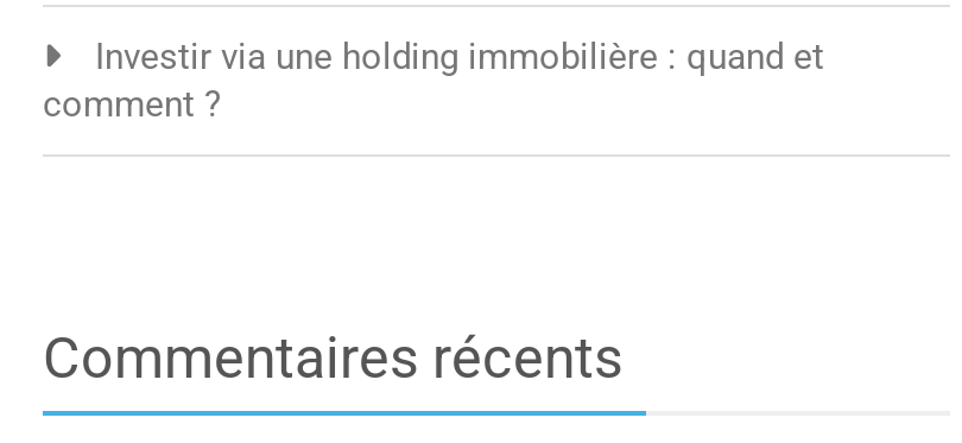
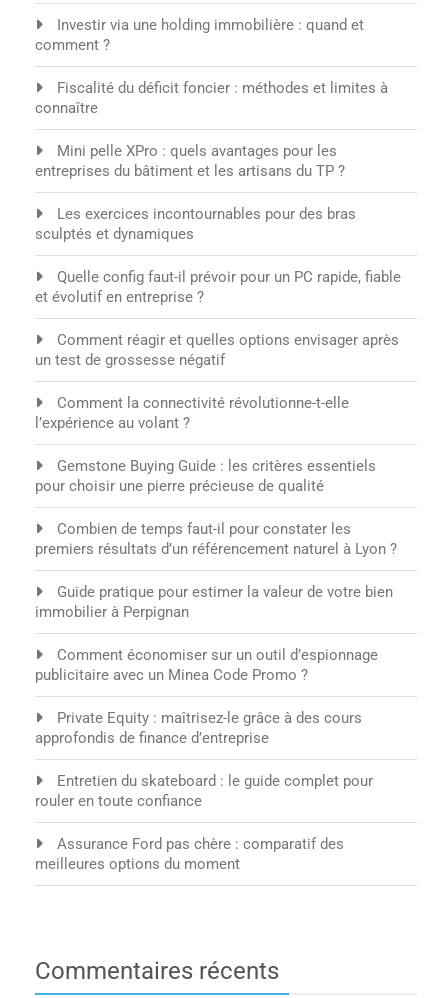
+ Fiscalité du déficit foncier : méthodes et limites à
+ connaître
+ Mini pelle XPro : quels avantages pour les
+ entreprises du bâtiment et les artisans du TP ?
+ Les exercices incontournables pour des bras
+ sculptés et dynamiques
+ Quelle config faut-il prévoir pour un PC rapide, fiable
+ et évolutif en entreprise ?
+ Comment réagir et quelles options envisager après
+ un test de grossesse négatif
+ Comment la connectivité révolutionne-t-elle
+ l’expérience au volant ?
+ Gemstone Buying Guide : les critères essentiels
+ pour choisir une pierre précieuse de qualité
+ Combien de temps faut-il pour constater les
+ premiers résultats d’un référencement naturel à Lyon ?
+ Guide pratique pour estimer la valeur de votre bien
+ immobilier à Perpignan
+ Comment économiser sur un outil d’espionnage
+ publicitaire avec un Minea Code Promo ?
+ Private Equity : maîtrisez-le grâce à des cours
+ approfondis de finance d’entreprise
+ Entretien du skateboard : le guide complet pour
+ rouler en toute confiance
+ Assurance Ford pas chère : comparatif des
+ meilleures options du moment
